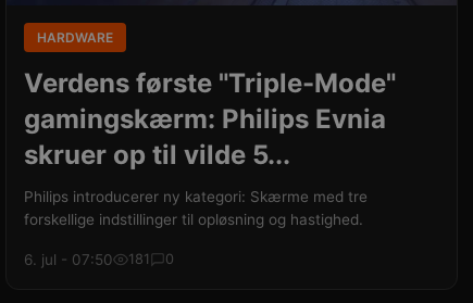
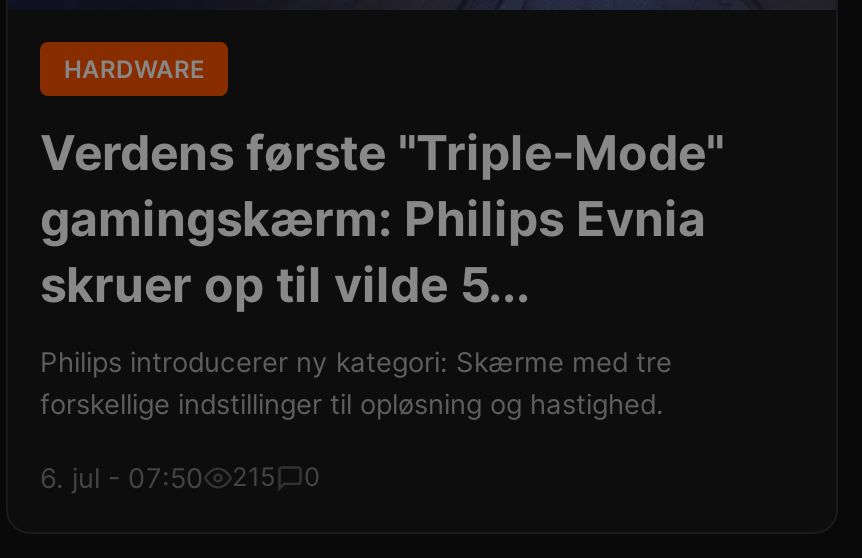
- 6. jul - 07:50 181 0
+ 6. jul - 07:50 215 0
